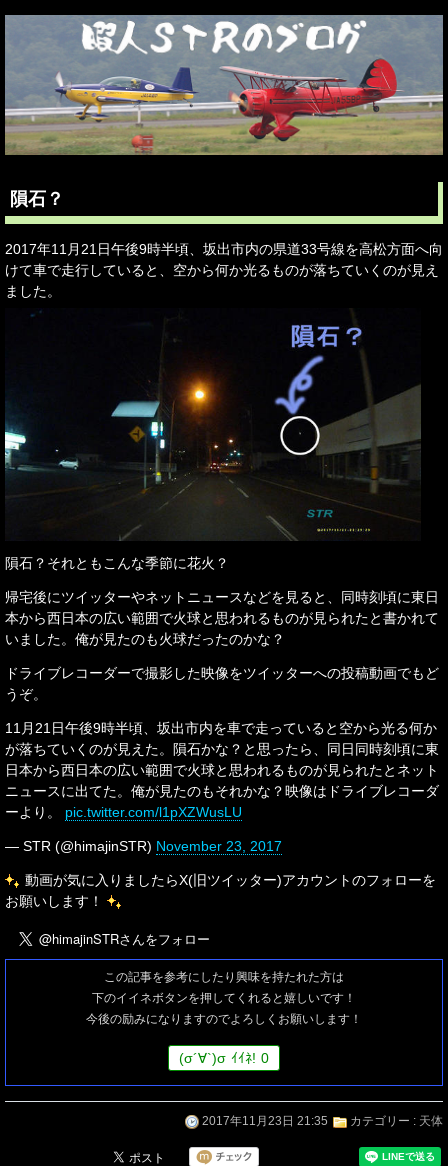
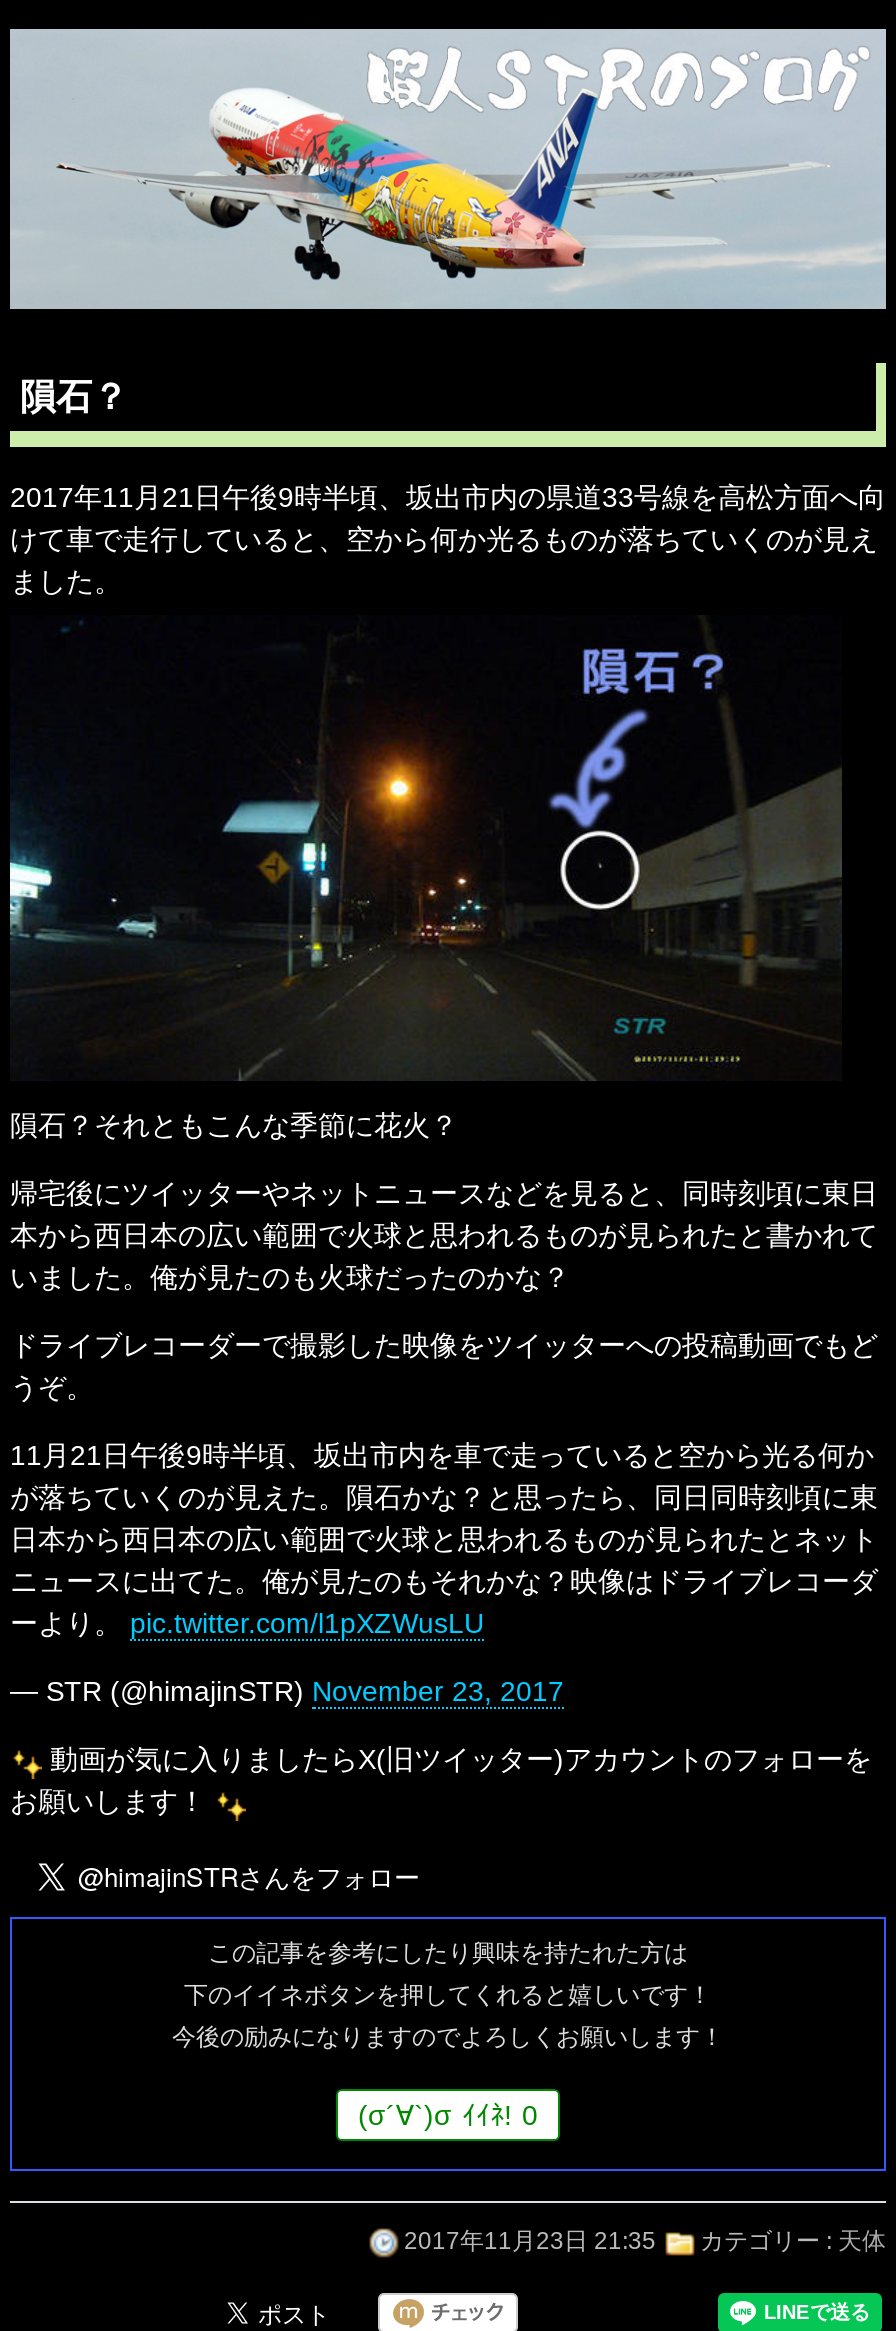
- [image]
+ [image]
